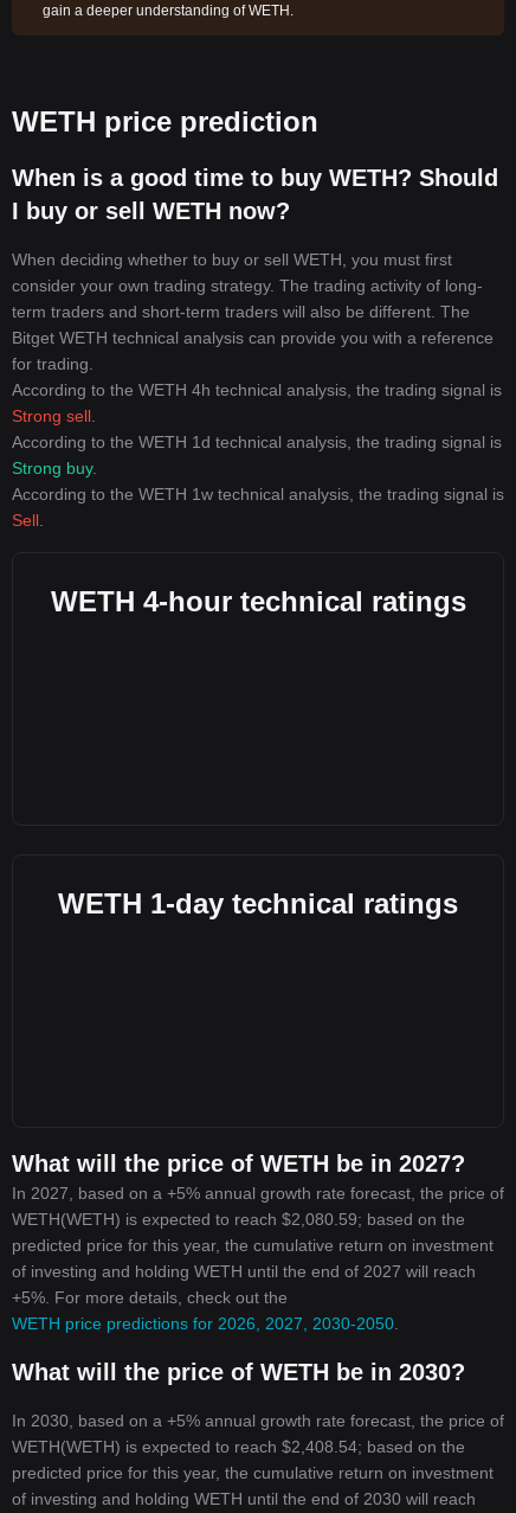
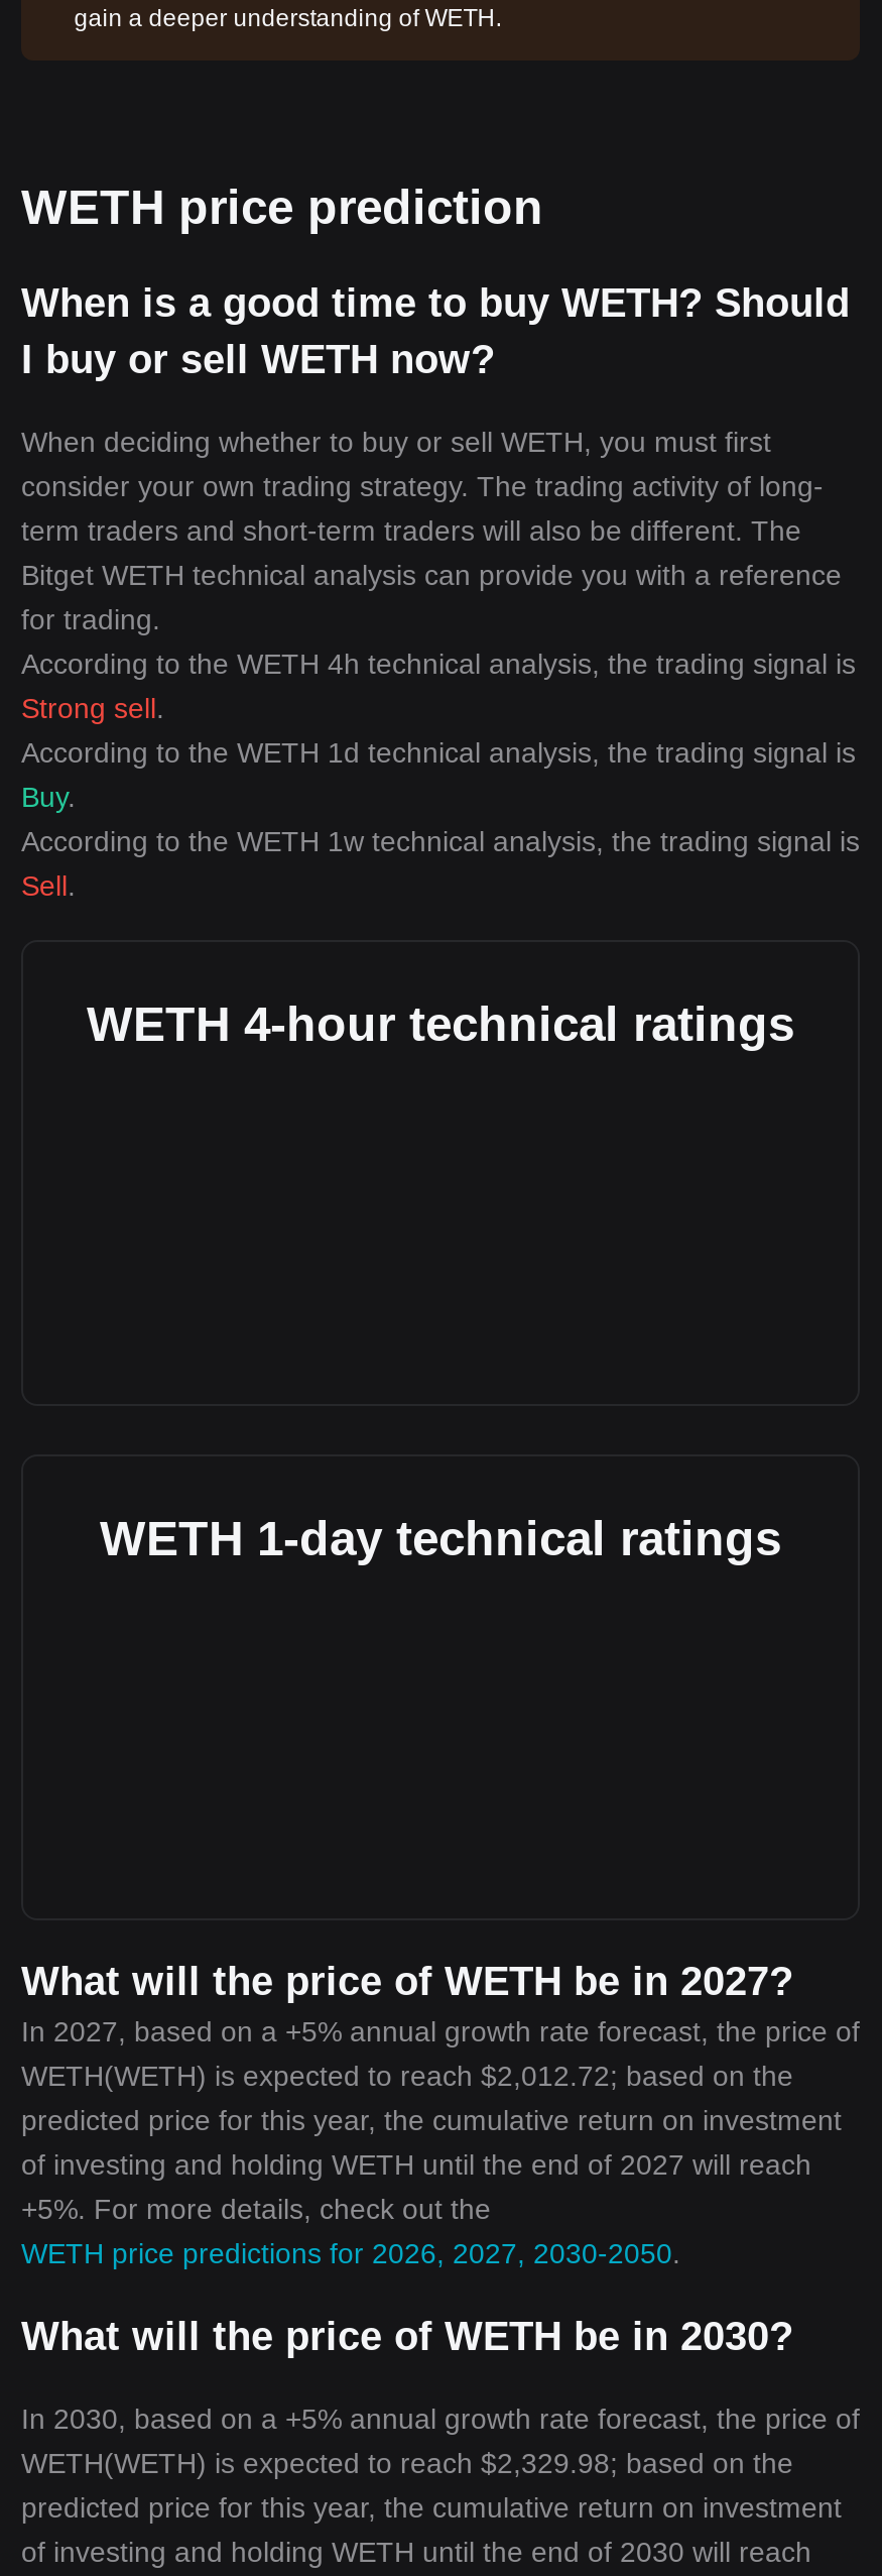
- Strong buy.
+ Buy.

- WETH(WETH) is expected to reach $2,080.59; based on the
+ WETH(WETH) is expected to reach $2,012.72; based on the

- WETH(WETH) is expected to reach $2,408.54; based on the
+ WETH(WETH) is expected to reach $2,329.98; based on the
